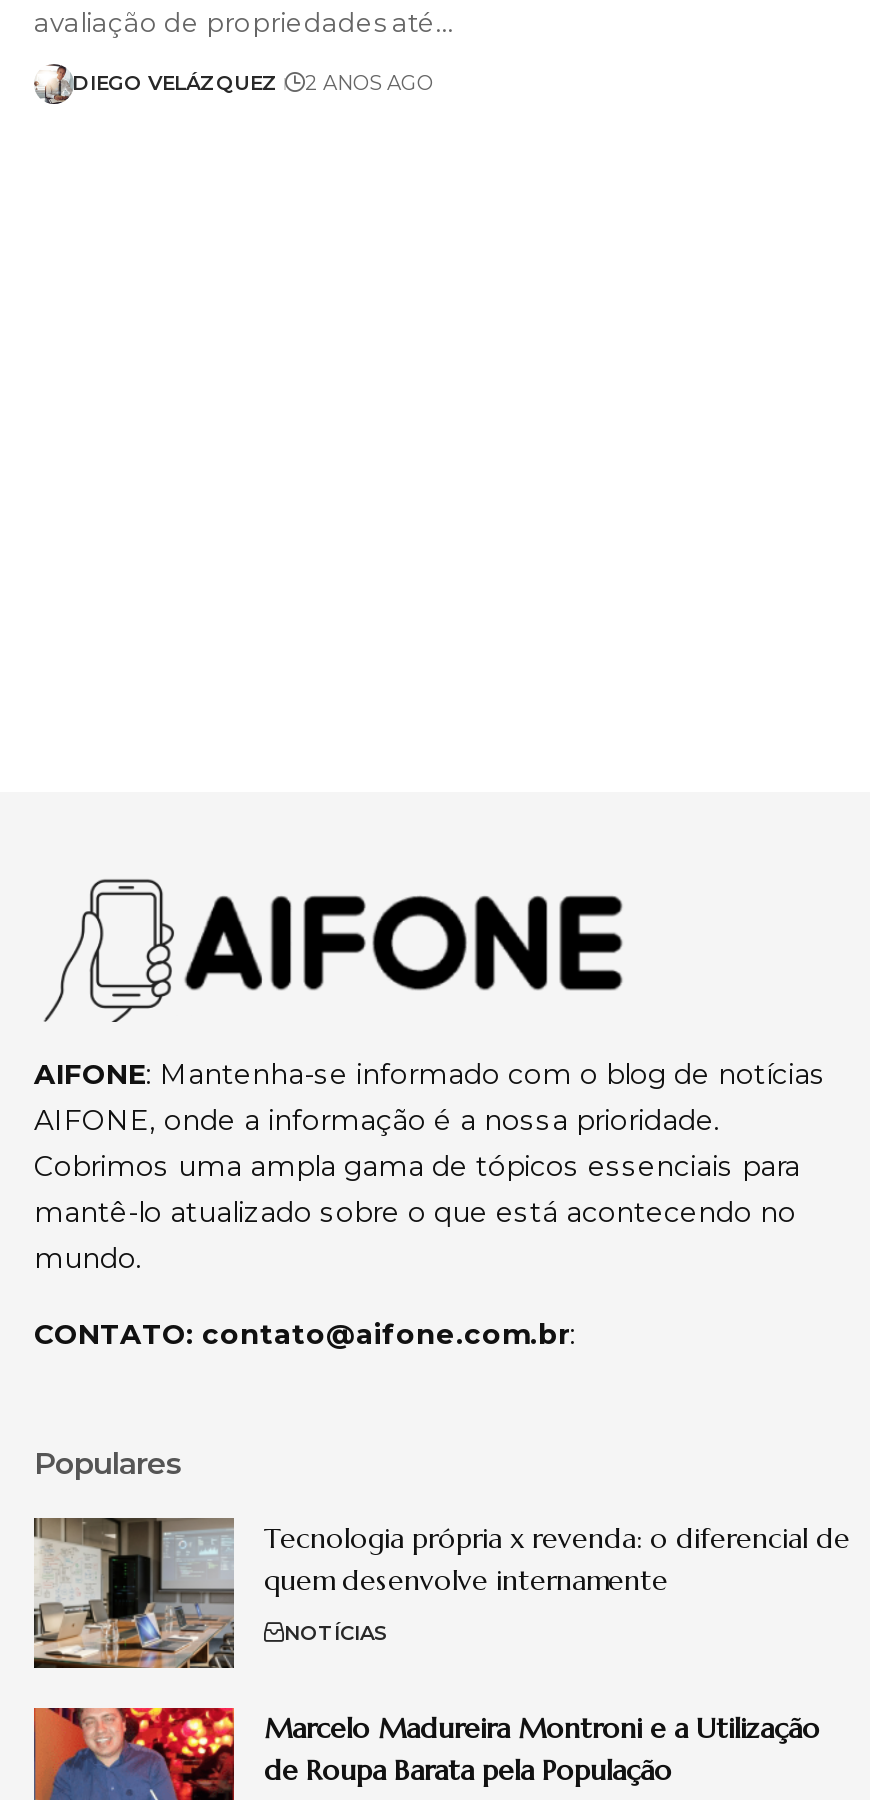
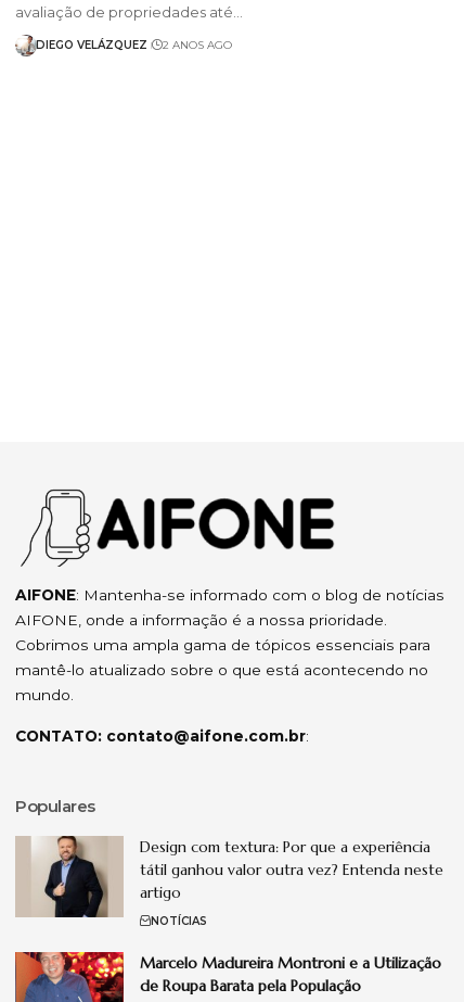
- [image]
- Tecnologia própria x revenda: o diferencial de
- quem desenvolve internamente
+ [image]
+ Design com textura: Por que a experiência
+ tátil ganhou valor outra vez? Entenda neste
+ artigo
